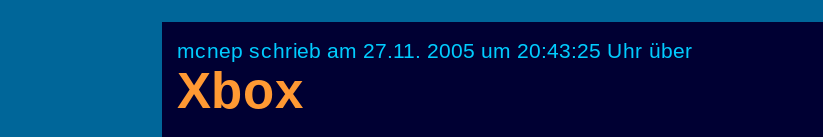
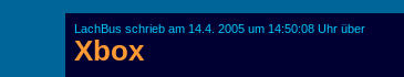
- mcnep schrieb am 27.11. 2005 um 20:43:25 Uhr über
+ LachBus schrieb am 14.4. 2005 um 14:50:08 Uhr über
